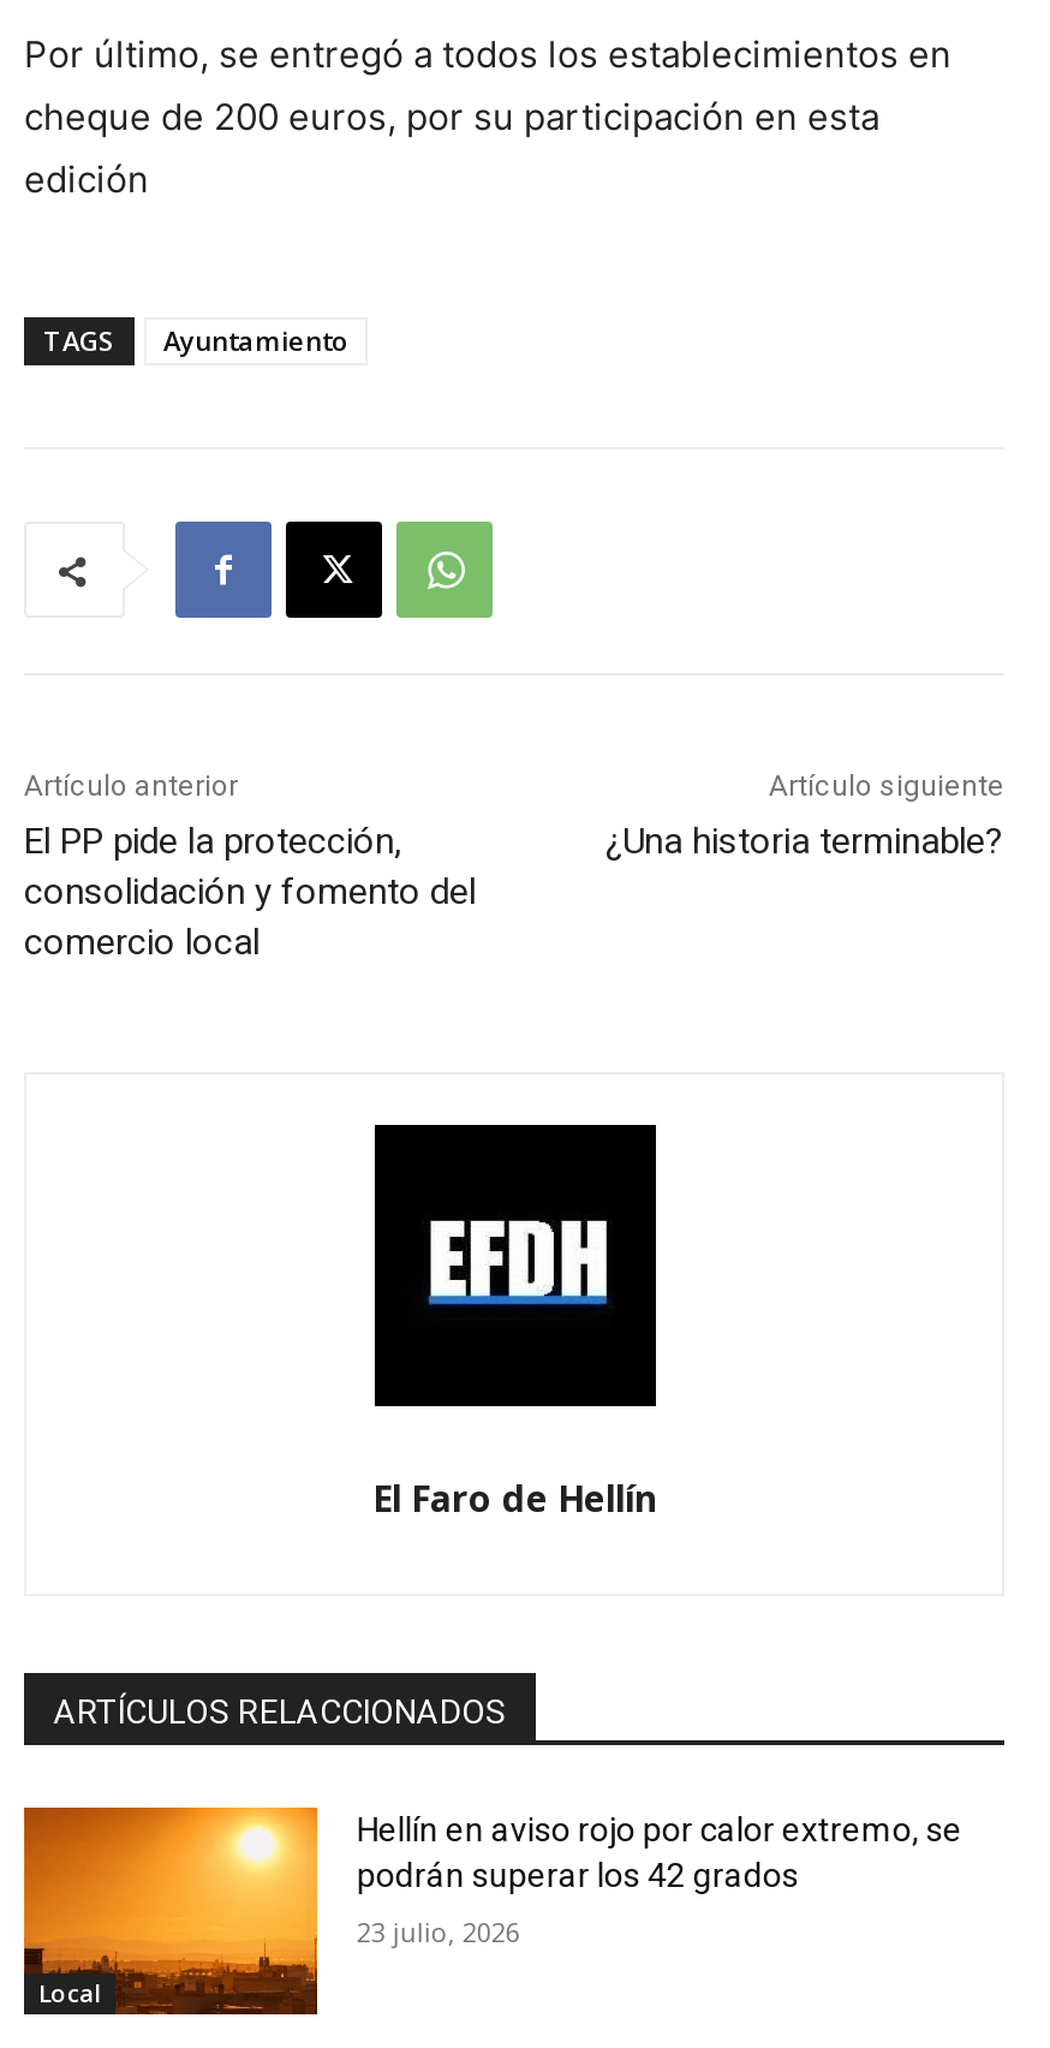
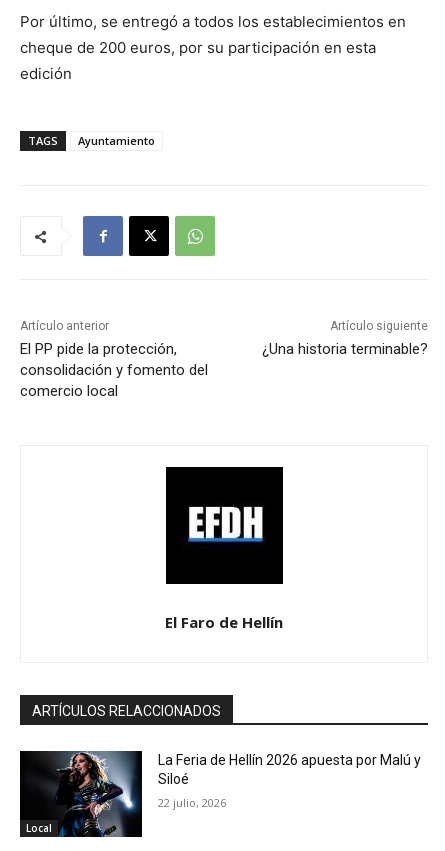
- [image]
- Hellín en aviso rojo por calor extremo, se
- podrán superar los 42 grados
+ [image]
+ La Feria de Hellín 2026 apuesta por Malú y
+ Siloé

- 23 julio, 2026
+ 22 julio, 2026
